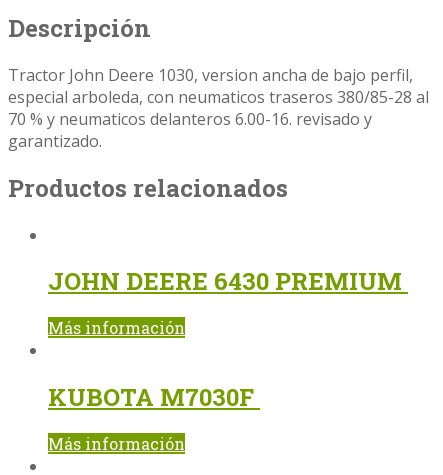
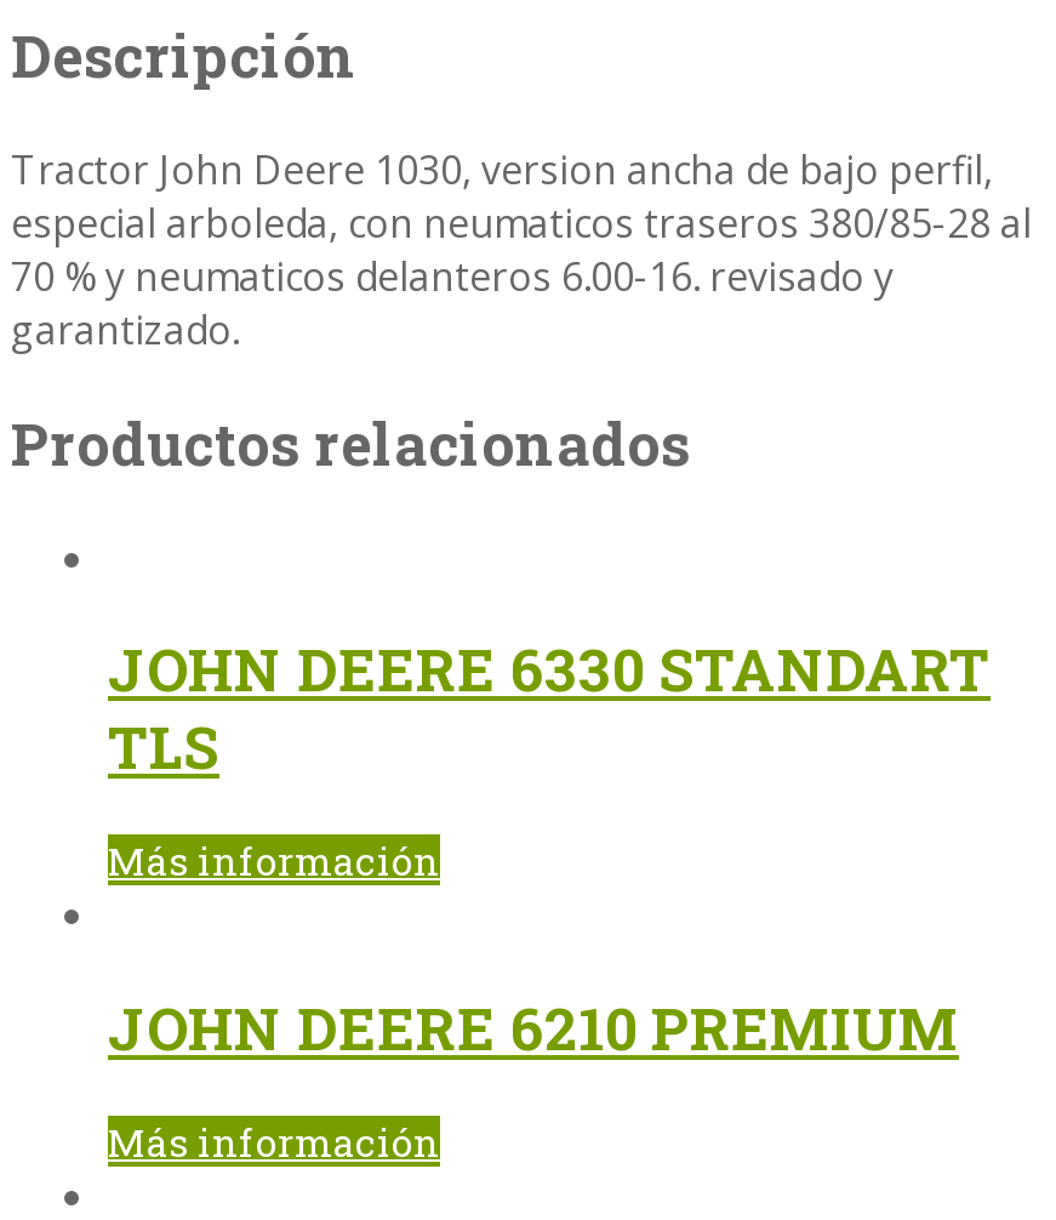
- JOHN DEERE 6430 PREMIUM
+ JOHN DEERE 6330 STANDART
+ TLS

- KUBOTA M7030F
+ JOHN DEERE 6210 PREMIUM
